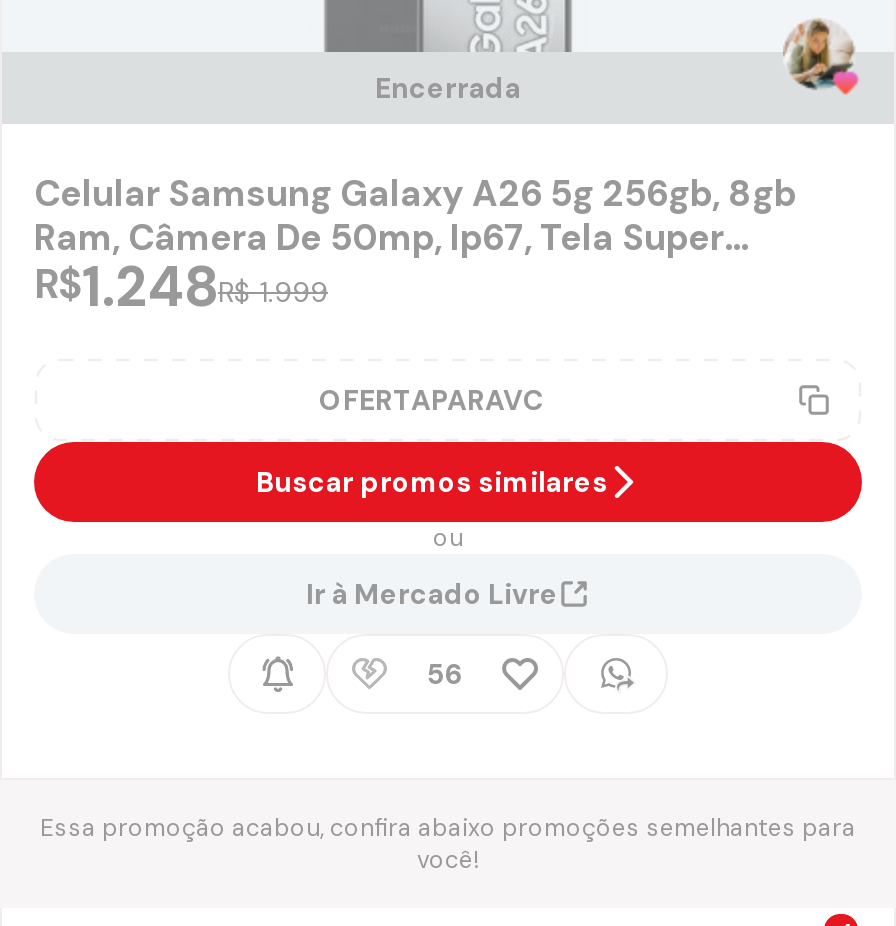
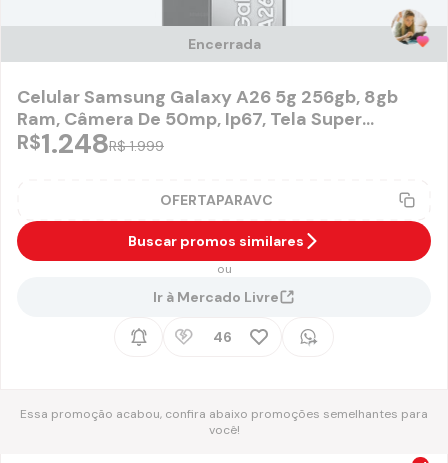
- 56
+ 46
